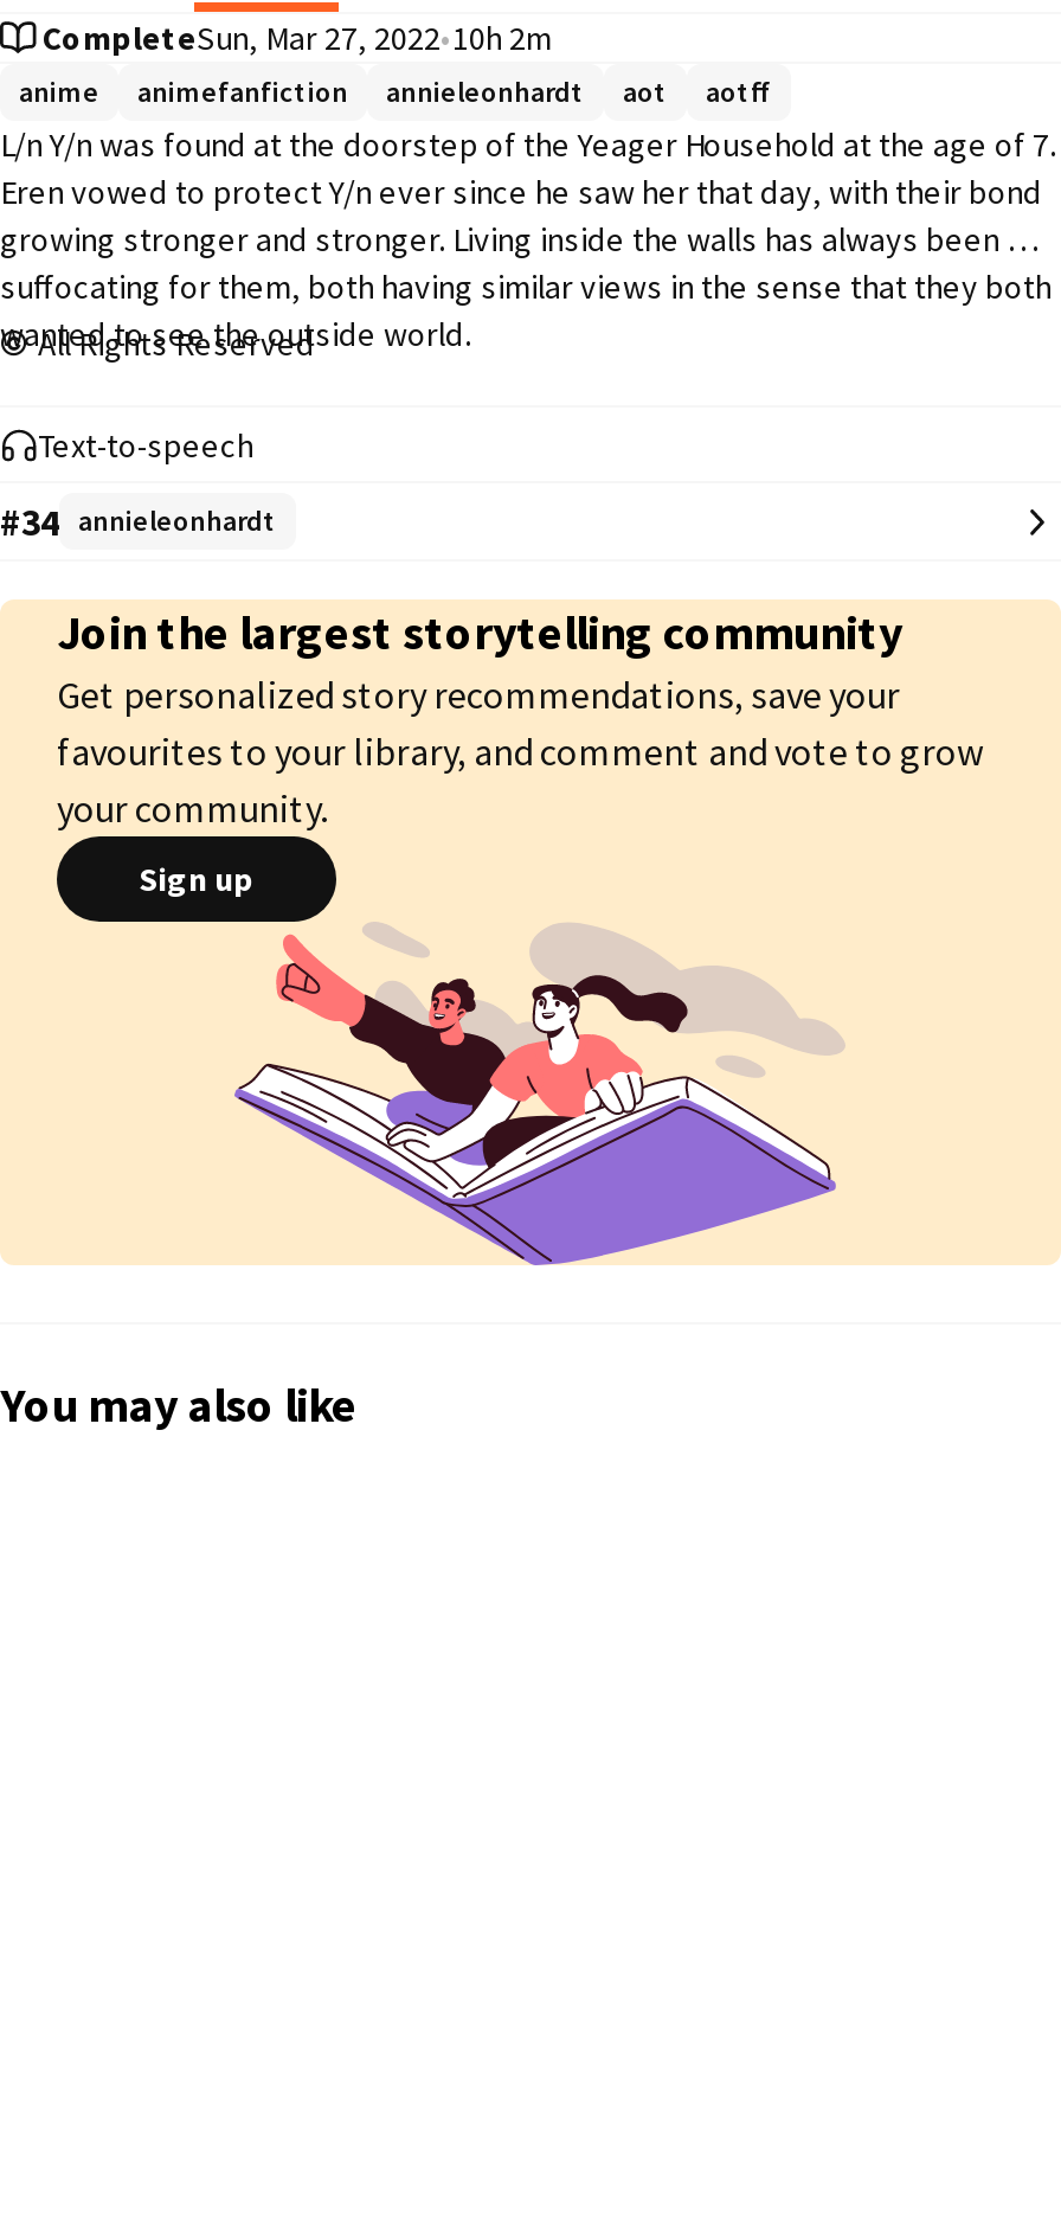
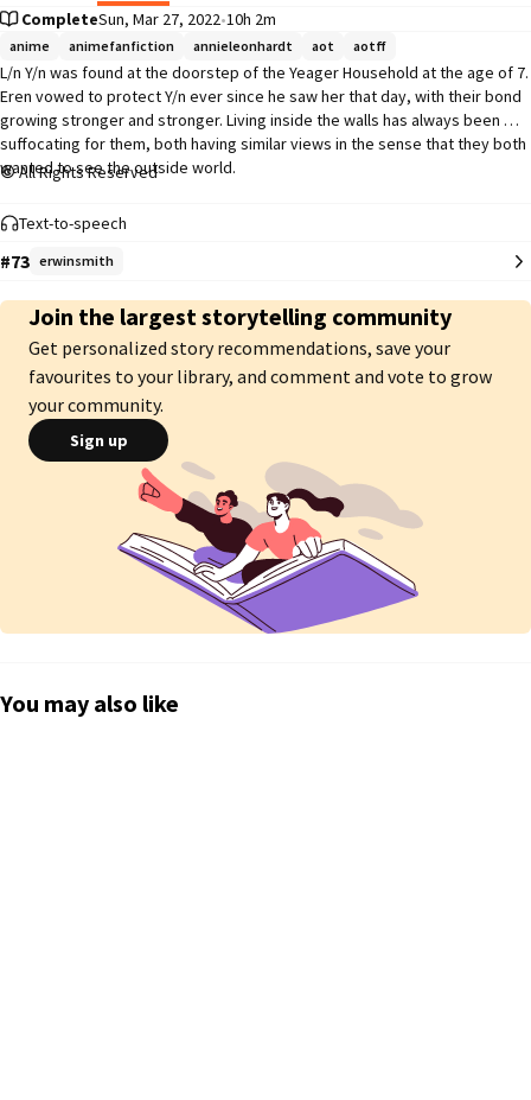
- #34 annieleonhardt
+ #73 erwinsmith
